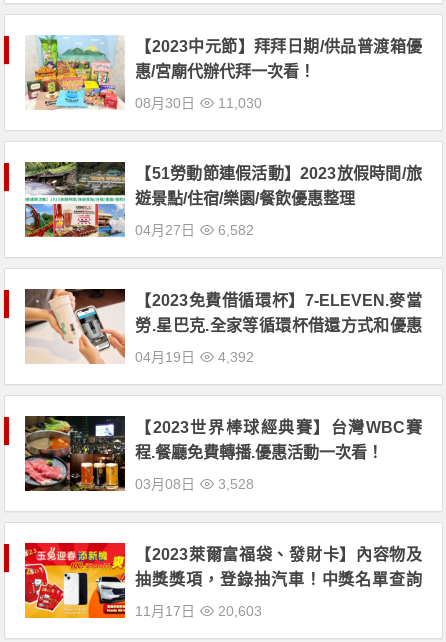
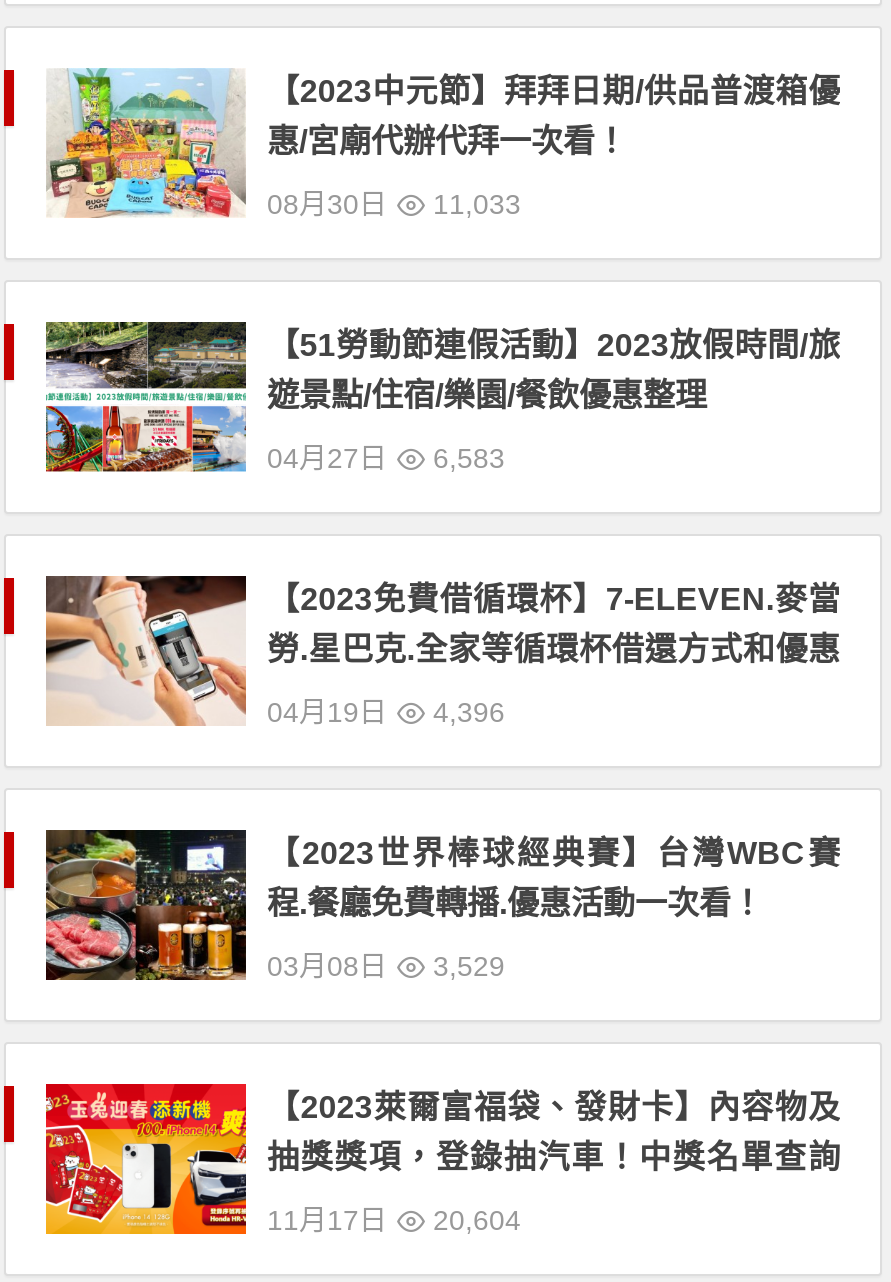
- 08月30日 11,030
+ 08月30日 11,033

- 04月27日 6,582
+ 04月27日 6,583

- 4,392
+ 4,396

- 03月08日 3,528
+ 03月08日 3,529

- 20,603
+ 20,604
